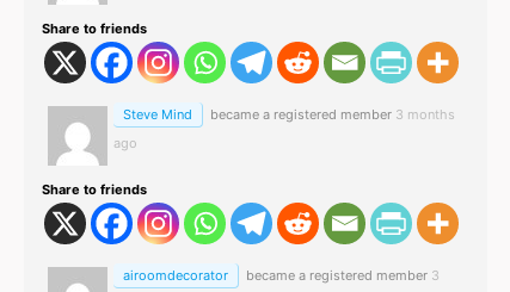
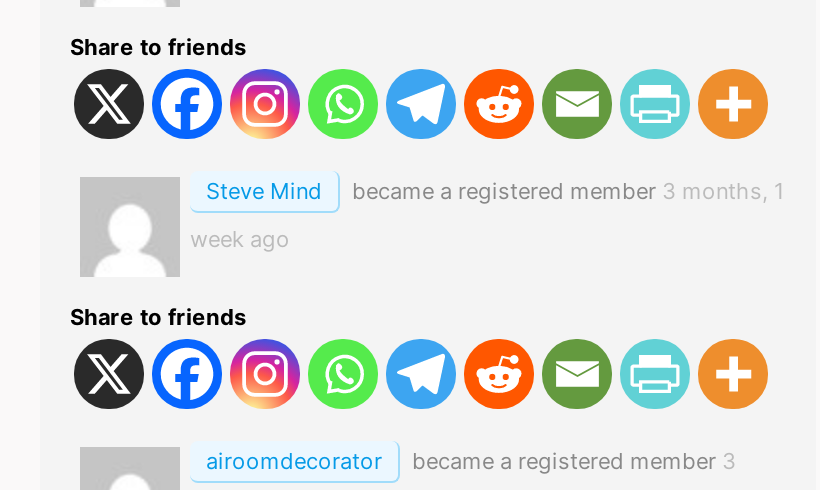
- became a registered member 3 months
+ became a registered member 3 months, 1

- ago
+ week ago
